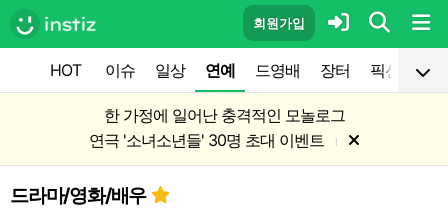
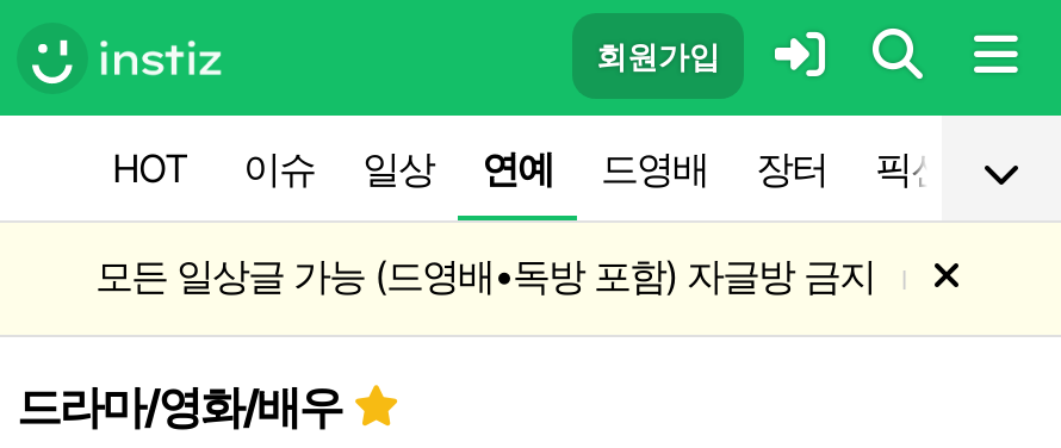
- 한 가정에 일어난 충격적인 모놀로그
- 연극 '소녀소년들' 30명 초대 이벤트
+ 모든 일상글 가능 (드영배•독방 포함) 자글방 금지
